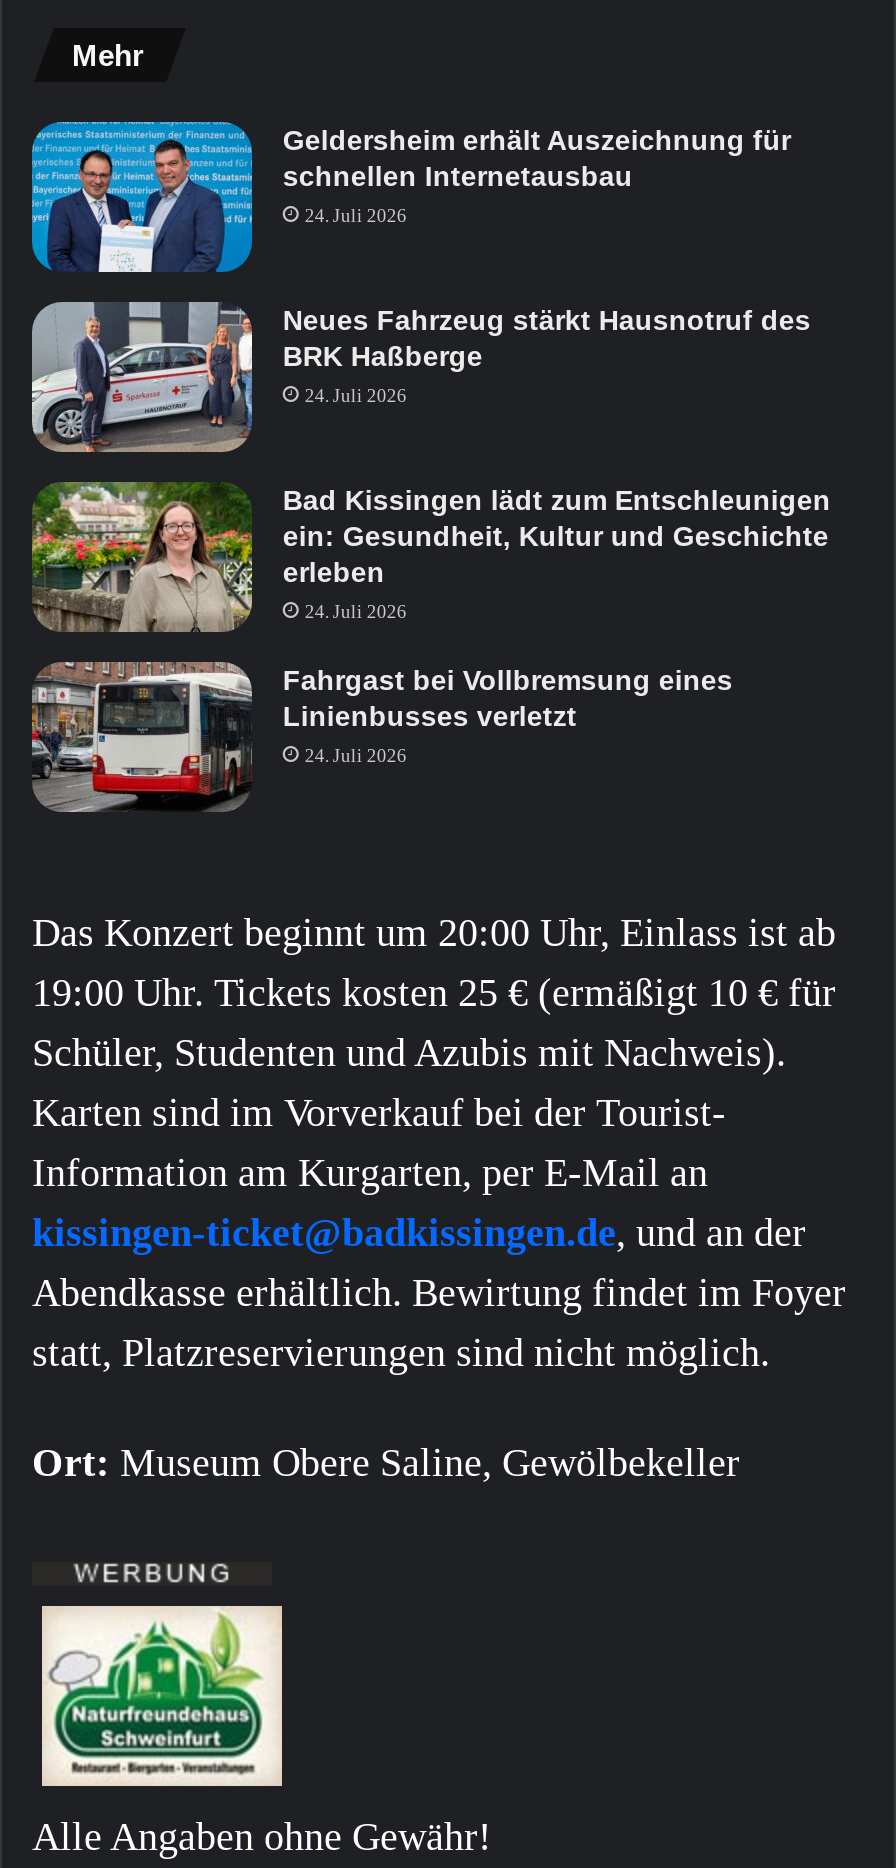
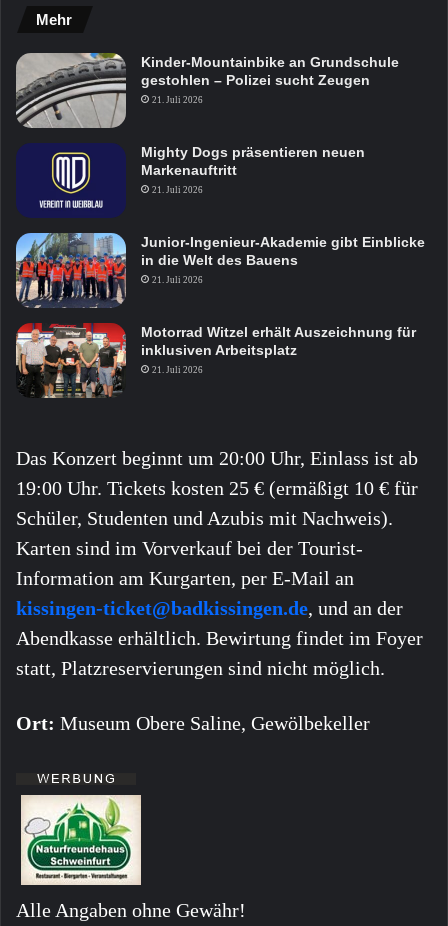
- [image]
- Geldersheim erhält Auszeichnung für
- schnellen Internetausbau
- 24. Juli 2026
+ [image]
+ Kinder-Mountainbike an Grundschule
+ gestohlen – Polizei sucht Zeugen
+ 21. Juli 2026

- [image]
- Neues Fahrzeug stärkt Hausnotruf des
- BRK Haßberge
- 24. Juli 2026
+ [image]
+ Mighty Dogs präsentieren neuen
+ Markenauftritt
+ 21. Juli 2026

- [image]
- Bad Kissingen lädt zum Entschleunigen
- ein: Gesundheit, Kultur und Geschichte
- erleben
- 24. Juli 2026
+ [image]
+ Junior-Ingenieur-Akademie gibt Einblicke
+ in die Welt des Bauens
+ 21. Juli 2026

- [image]
- Fahrgast bei Vollbremsung eines
- Linienbusses verletzt
- 24. Juli 2026
+ [image]
+ Motorrad Witzel erhält Auszeichnung für
+ inklusiven Arbeitsplatz
+ 21. Juli 2026
